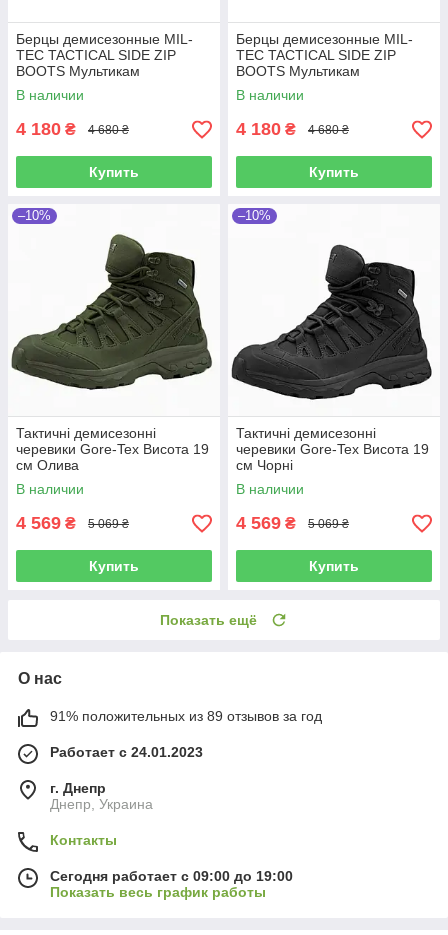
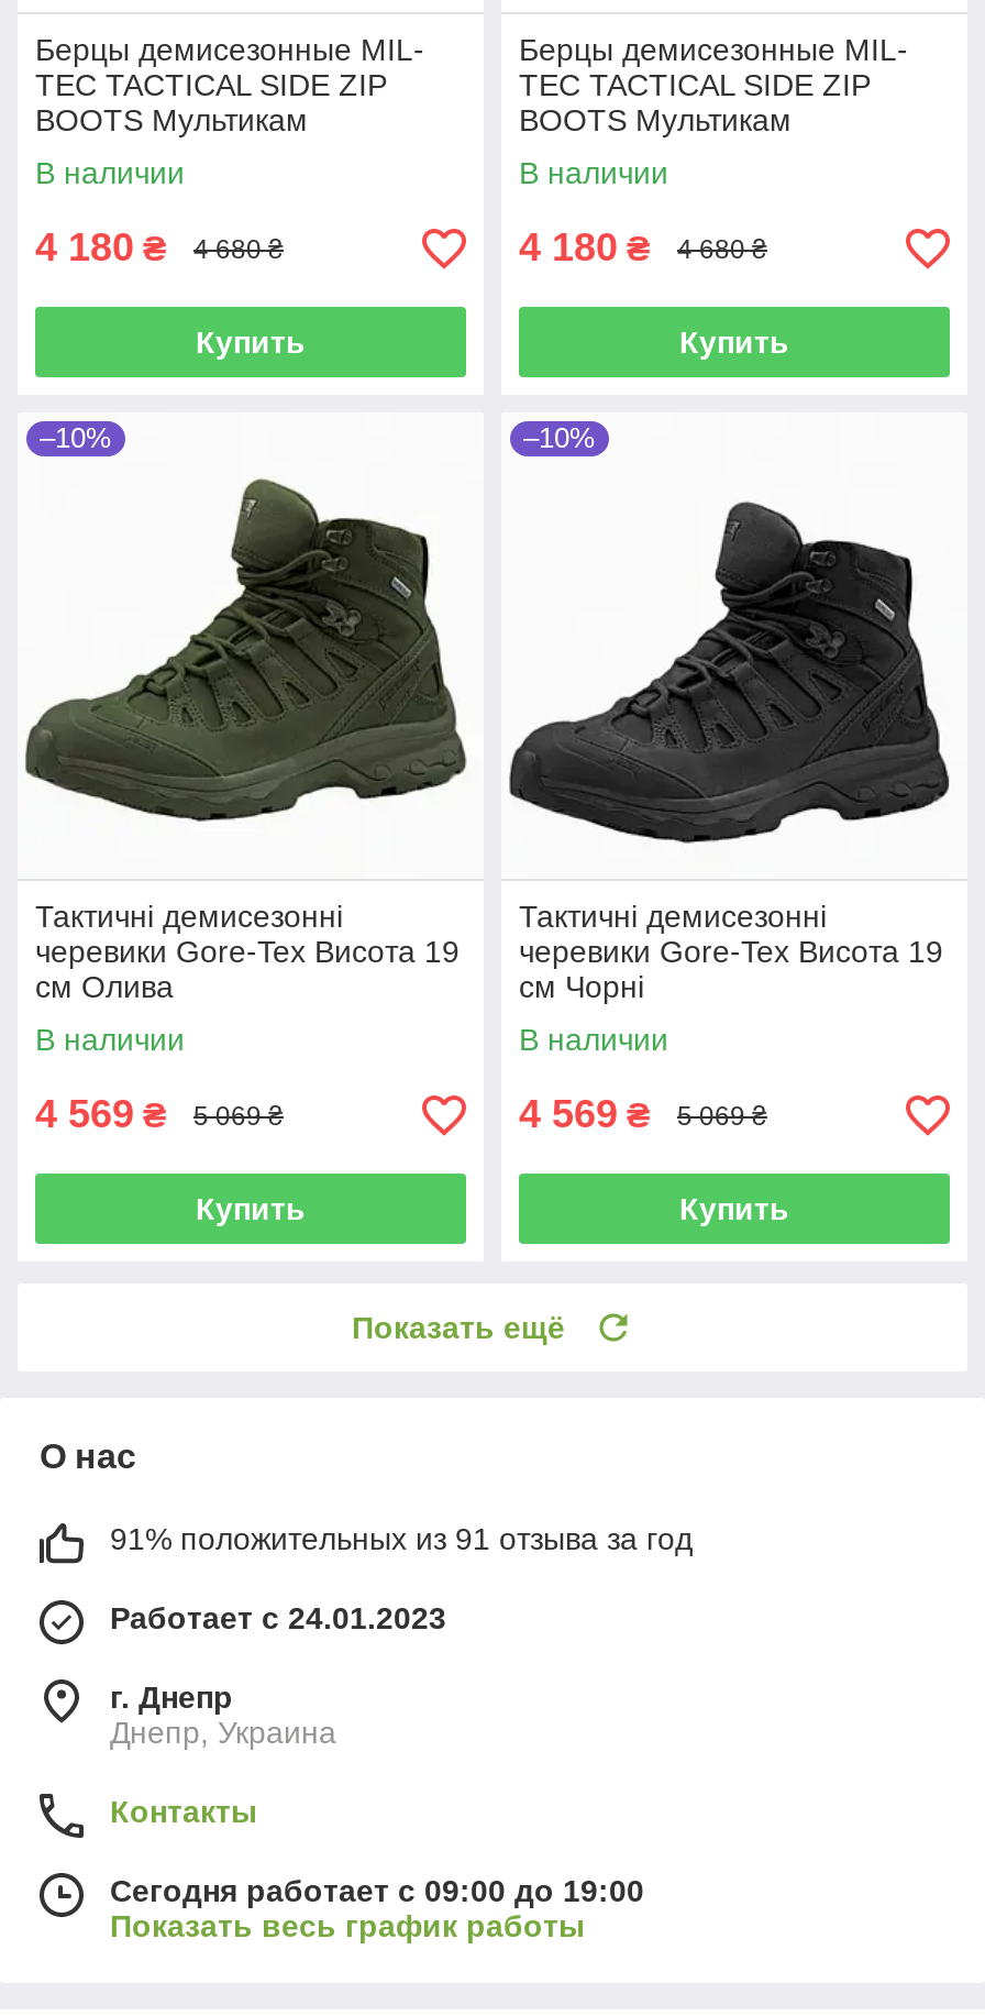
- 91% положительных из 89 отзывов за год
+ 91% положительных из 91 отзыва за год
